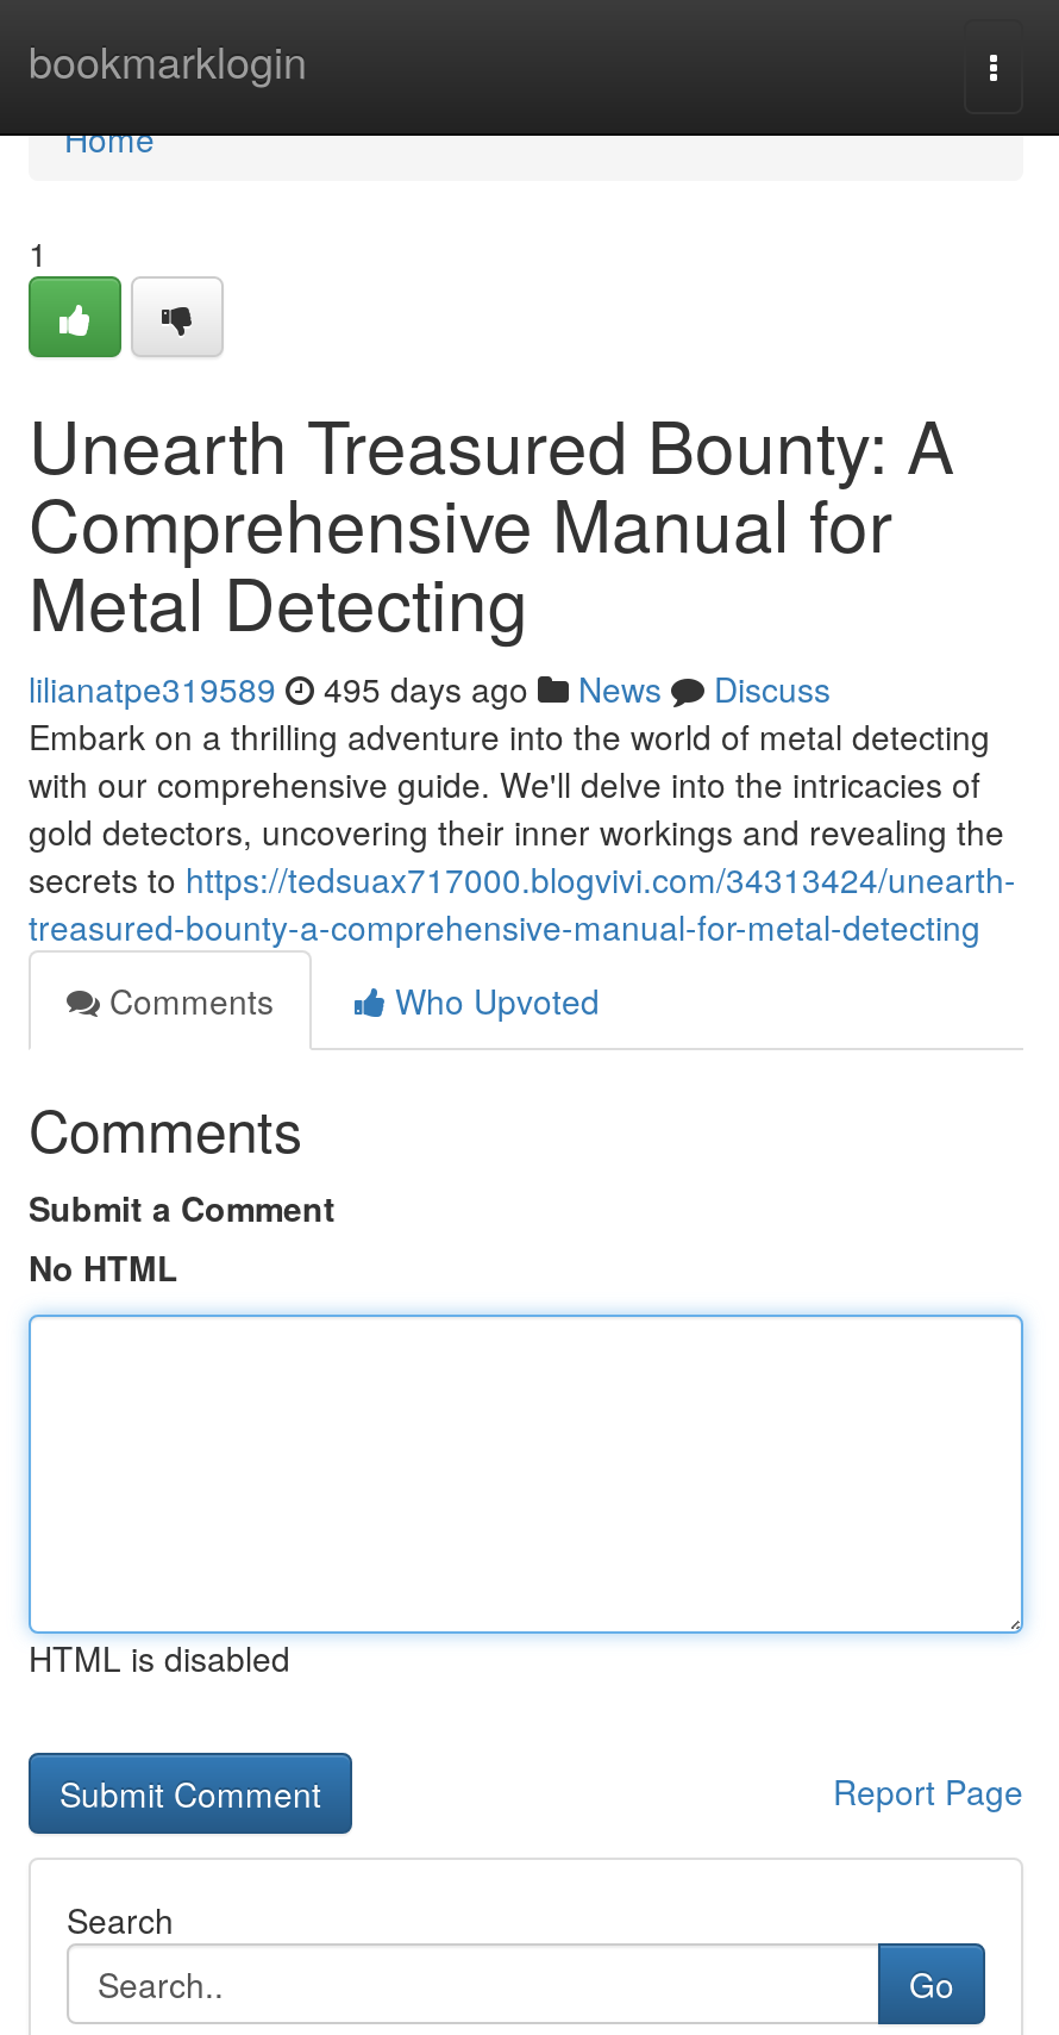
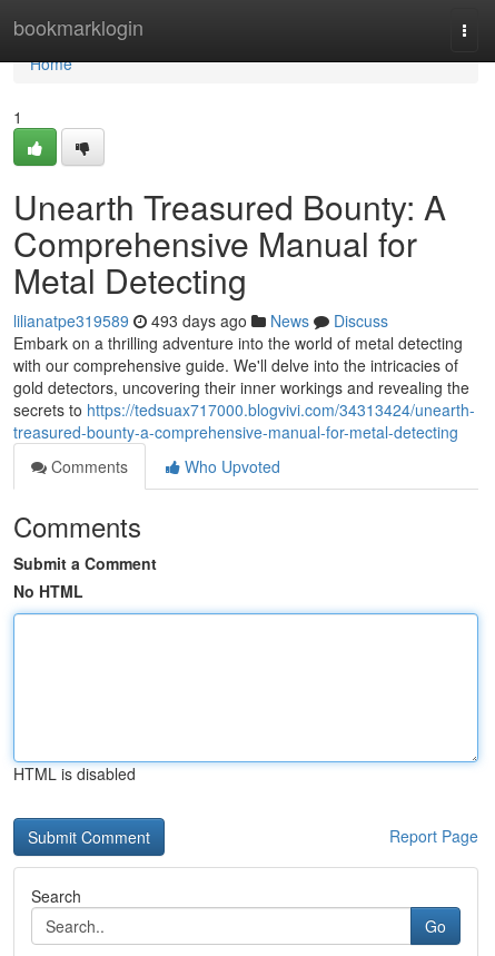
- lilianatpe319589 495 days ago News Discuss
+ lilianatpe319589 493 days ago News Discuss
